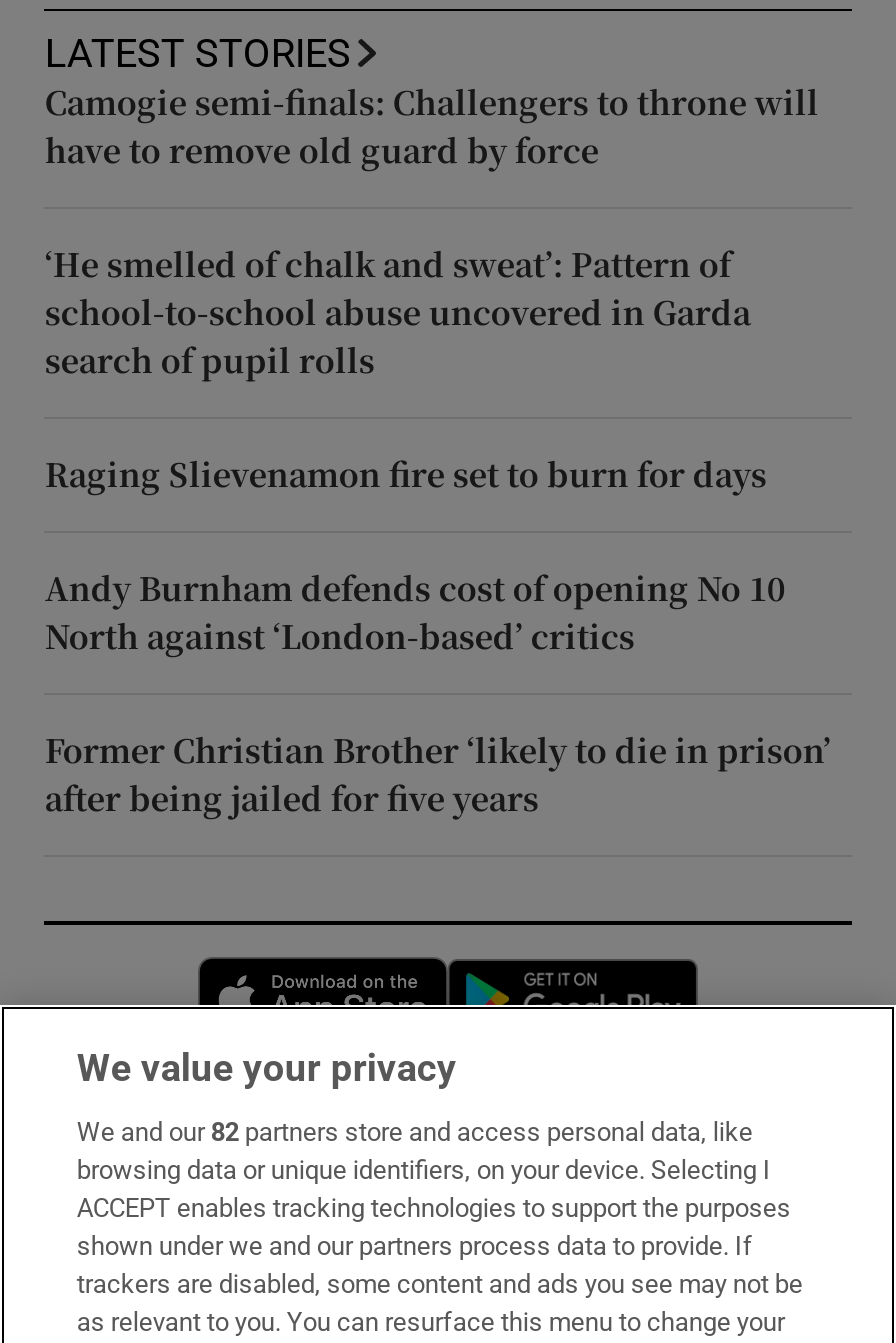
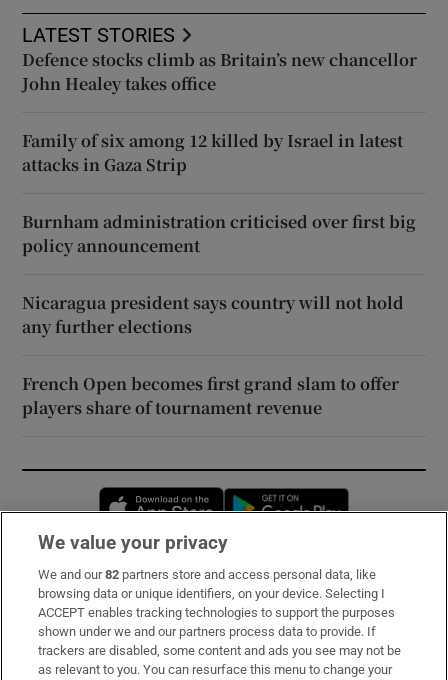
- Camogie semi-finals: Challengers to throne will
- have to remove old guard by force
+ Defence stocks climb as Britain’s new chancellor
+ John Healey takes office

- ‘He smelled of chalk and sweat’: Pattern of
- school-to-school abuse uncovered in Garda
- search of pupil rolls
+ Family of six among 12 killed by Israel in latest
+ attacks in Gaza Strip

- Raging Slievenamon fire set to burn for days
+ Burnham administration criticised over first big
+ policy announcement

- Andy Burnham defends cost of opening No 10
- North against ‘London-based’ critics
+ Nicaragua president says country will not hold
+ any further elections

- Former Christian Brother ‘likely to die in prison’
- after being jailed for five years
+ French Open becomes first grand slam to offer
+ players share of tournament revenue
